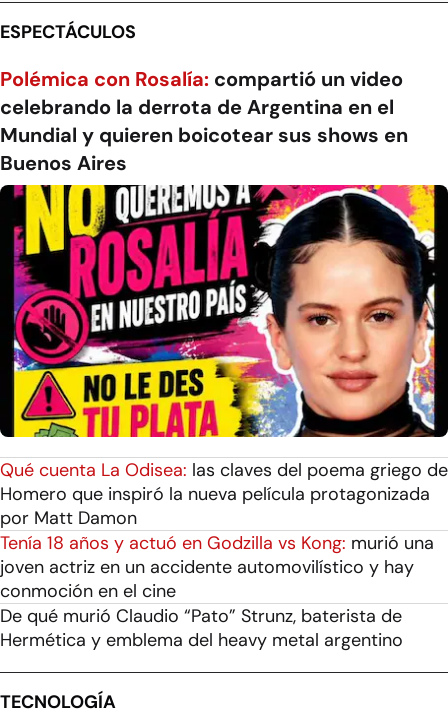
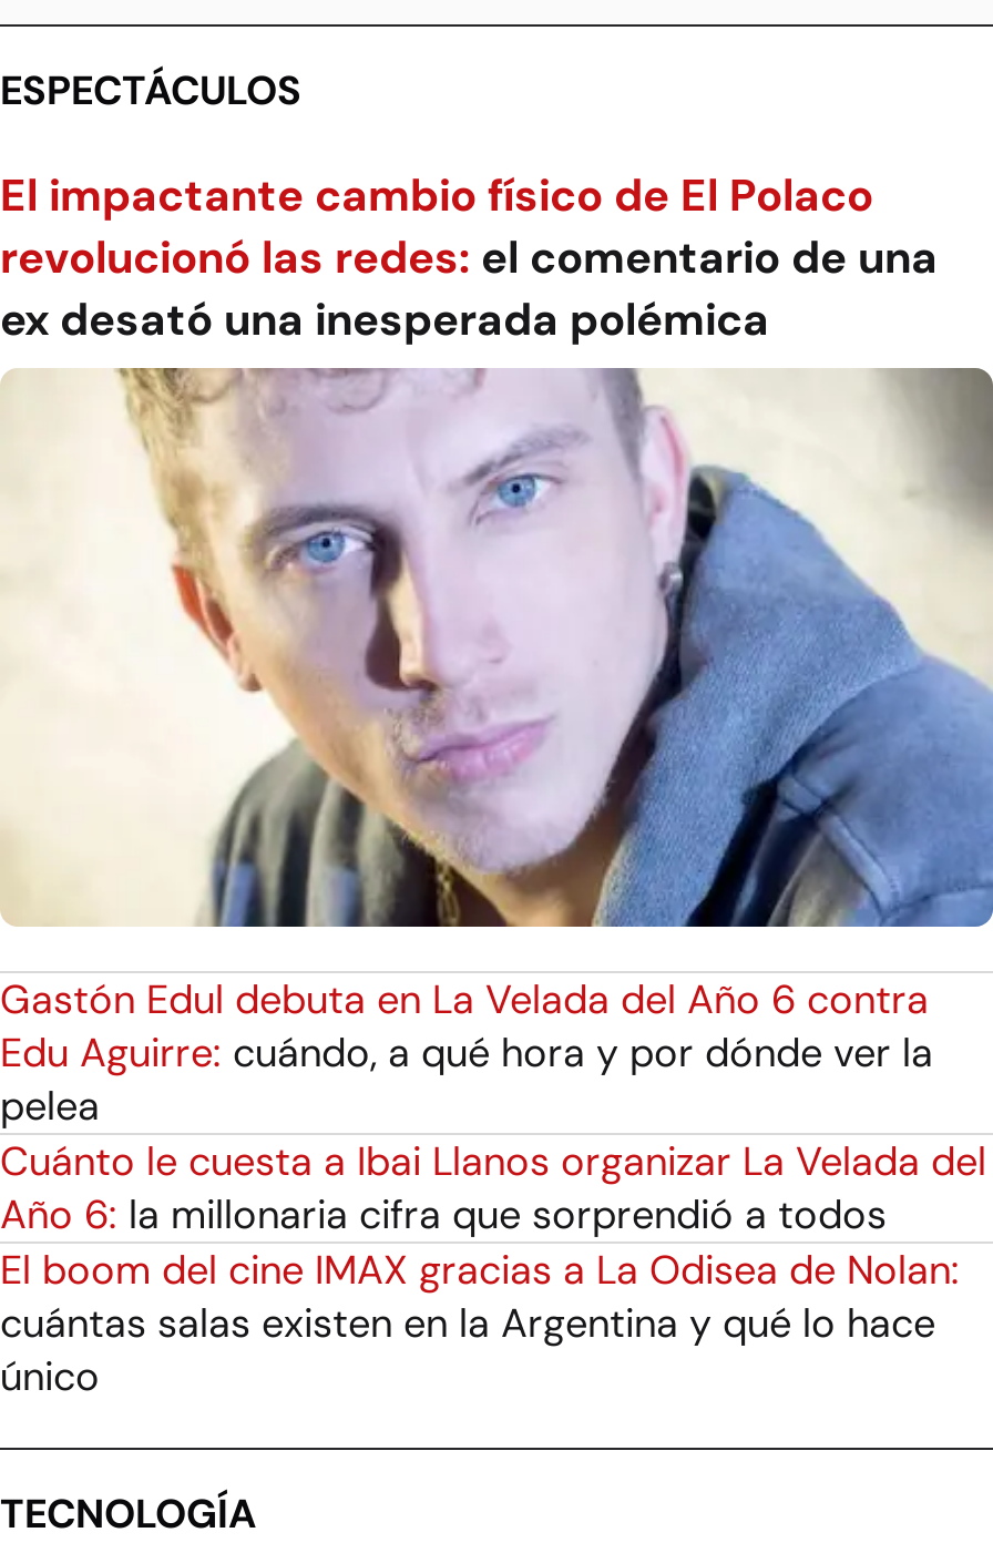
- Polémica con Rosalía: compartió un video
- celebrando la derrota de Argentina en el
- Mundial y quieren boicotear sus shows en
- Buenos Aires
+ El impactante cambio físico de El Polaco
+ revolucionó las redes: el comentario de una
+ ex desató una inesperada polémica

- [image]
- Qué cuenta La Odisea: las claves del poema griego de
- Homero que inspiró la nueva película protagonizada
- por Matt Damon
- Tenía 18 años y actuó en Godzilla vs Kong: murió una
- joven actriz en un accidente automovilístico y hay
- conmoción en el cine
- De qué murió Claudio “Pato” Strunz, baterista de
- Hermética y emblema del heavy metal argentino
+ [image]
+ Gastón Edul debuta en La Velada del Año 6 contra
+ Edu Aguirre: cuándo, a qué hora y por dónde ver la
+ pelea
+ Cuánto le cuesta a Ibai Llanos organizar La Velada del
+ Año 6: la millonaria cifra que sorprendió a todos
+ El boom del cine IMAX gracias a La Odisea de Nolan:
+ cuántas salas existen en la Argentina y qué lo hace
+ único
